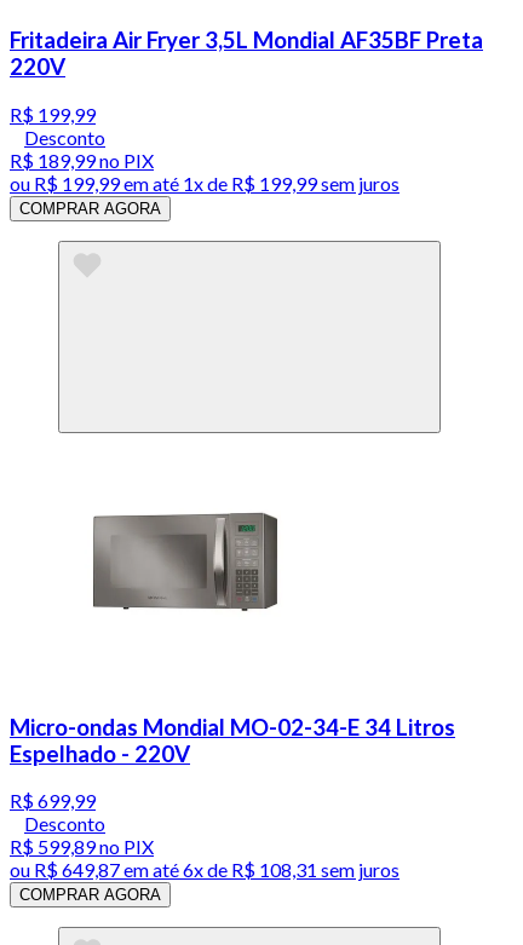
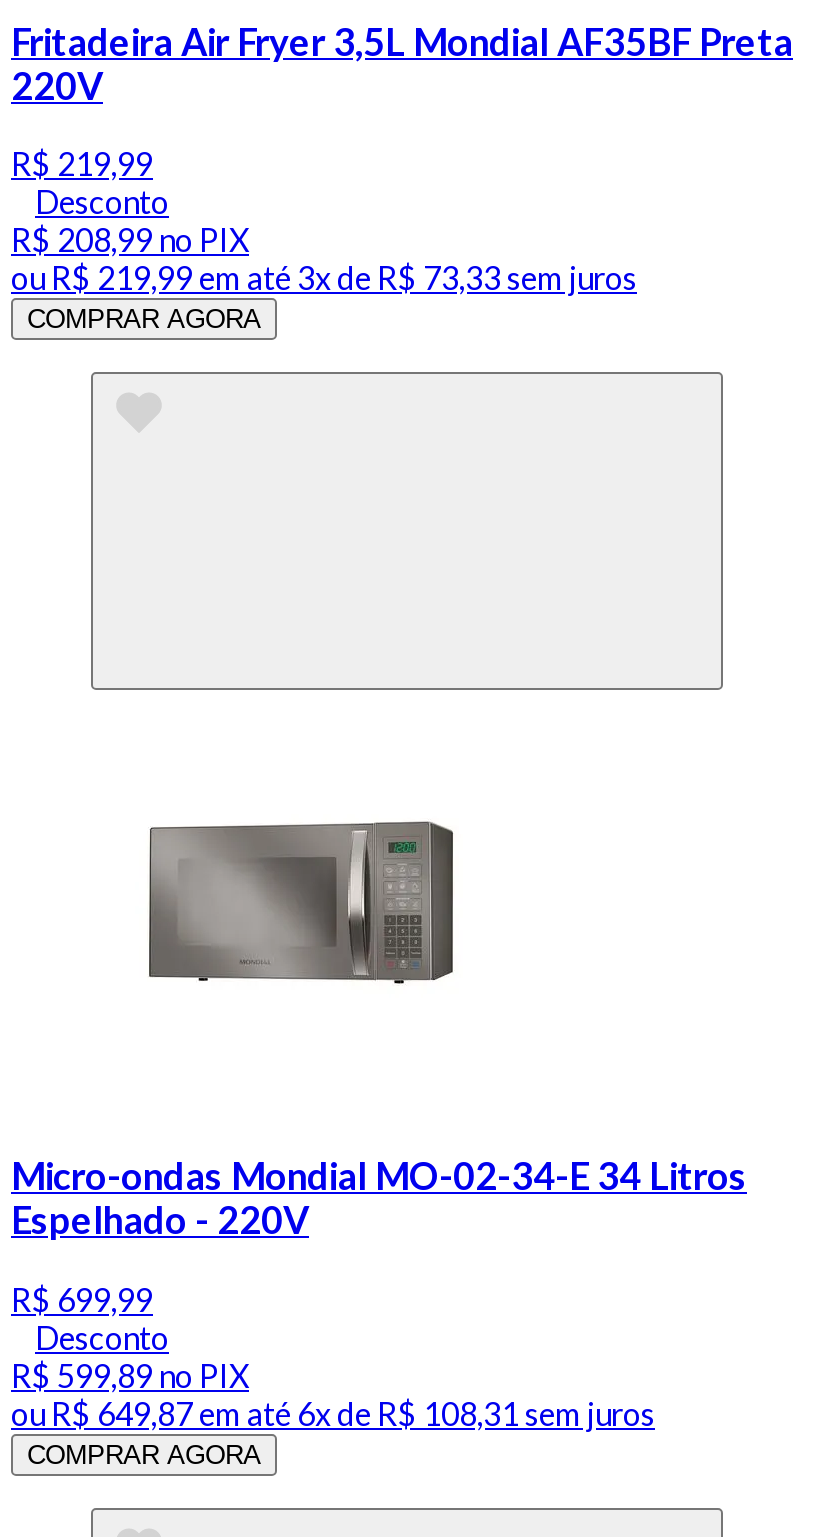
- R$ 199,99
+ R$ 219,99

- R$ 189,99 no PIX
+ R$ 208,99 no PIX

- ou R$ 199,99 em até 1x de R$ 199,99 sem juros
+ ou R$ 219,99 em até 3x de R$ 73,33 sem juros
